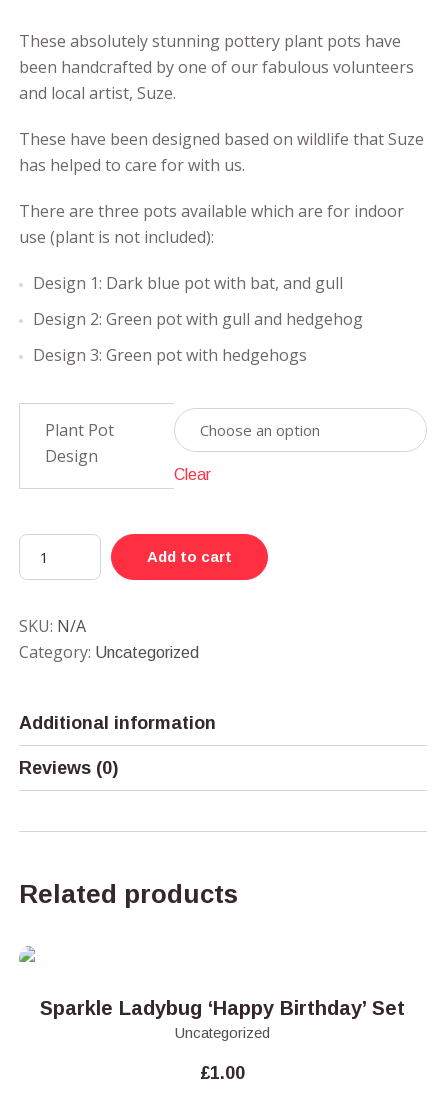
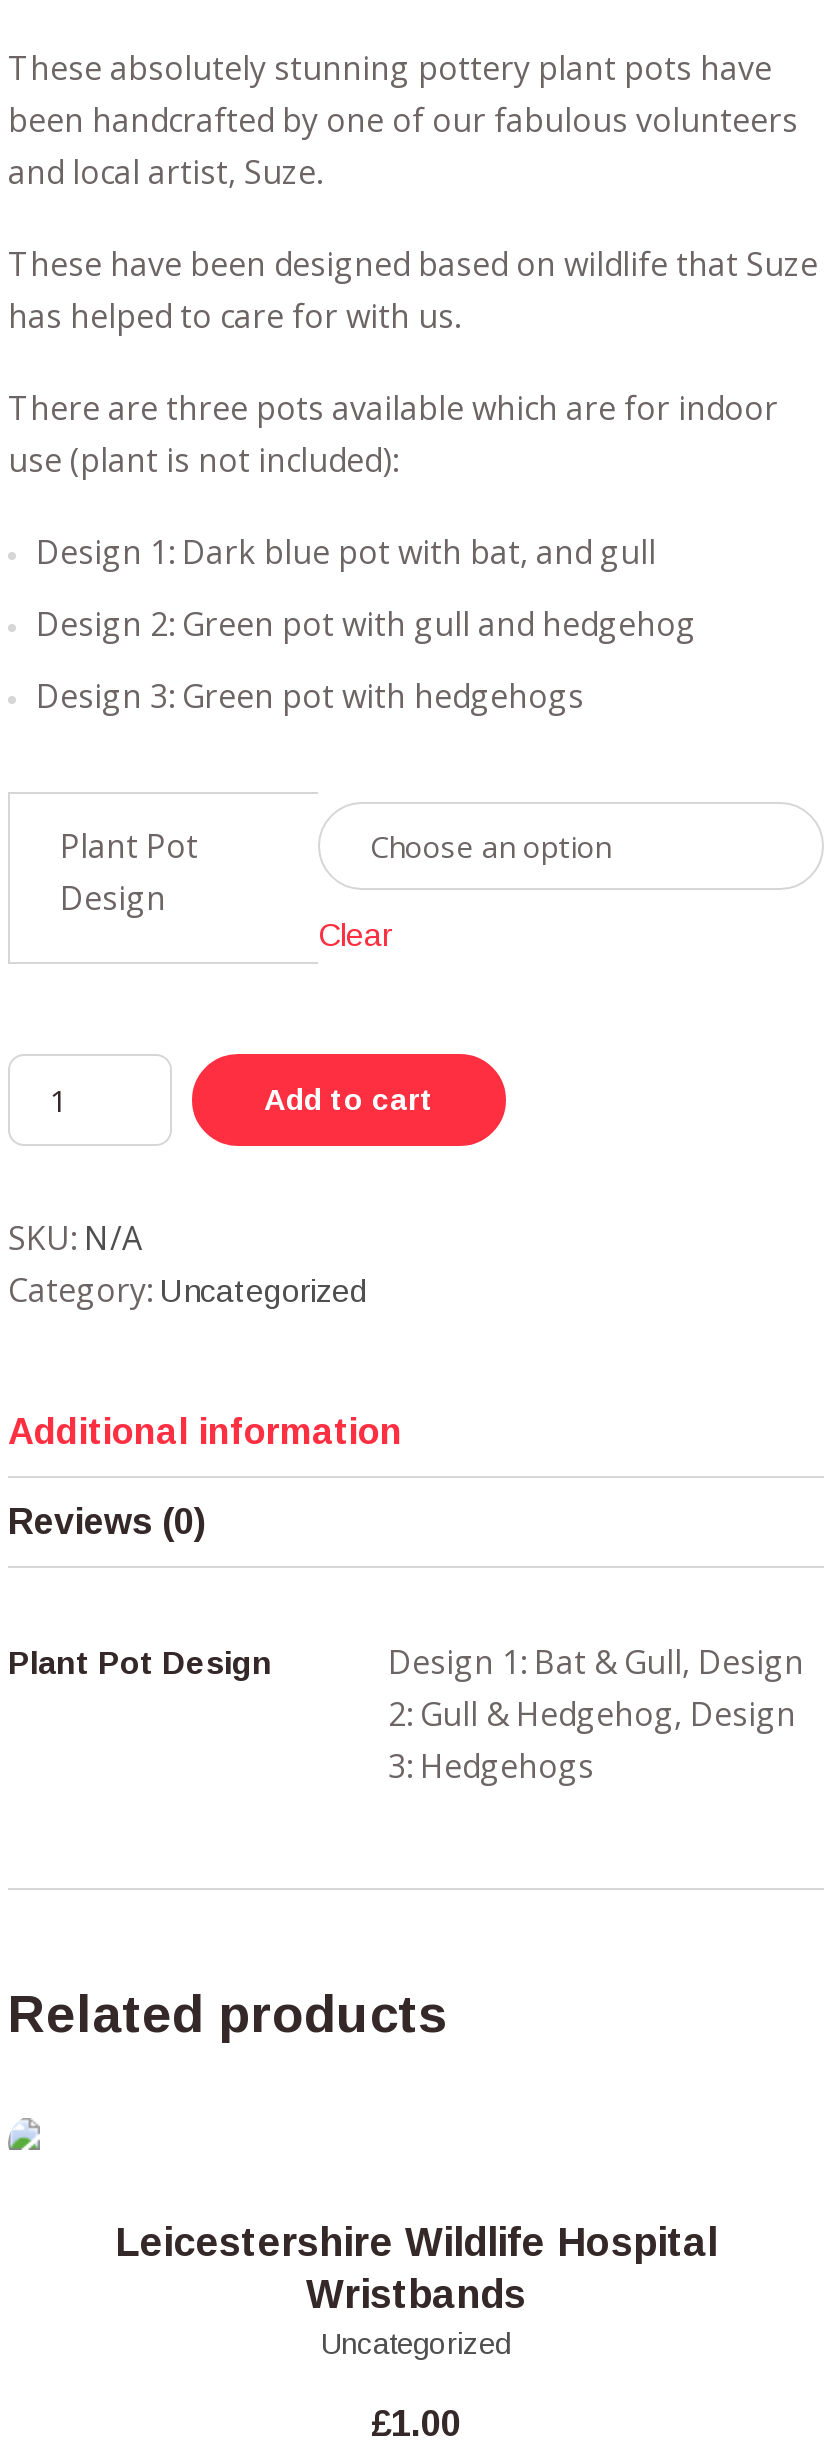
+ Plant Pot Design
+ Design 1: Bat & Gull, Design
+ 2: Gull & Hedgehog, Design
+ 3: Hedgehogs

- Sparkle Ladybug ‘Happy Birthday’ Set
+ Leicestershire Wildlife Hospital
+ Wristbands
